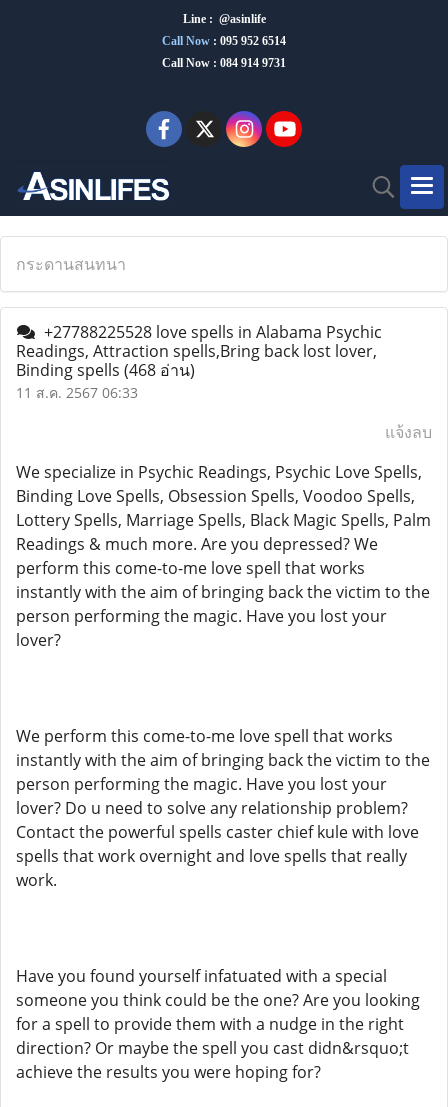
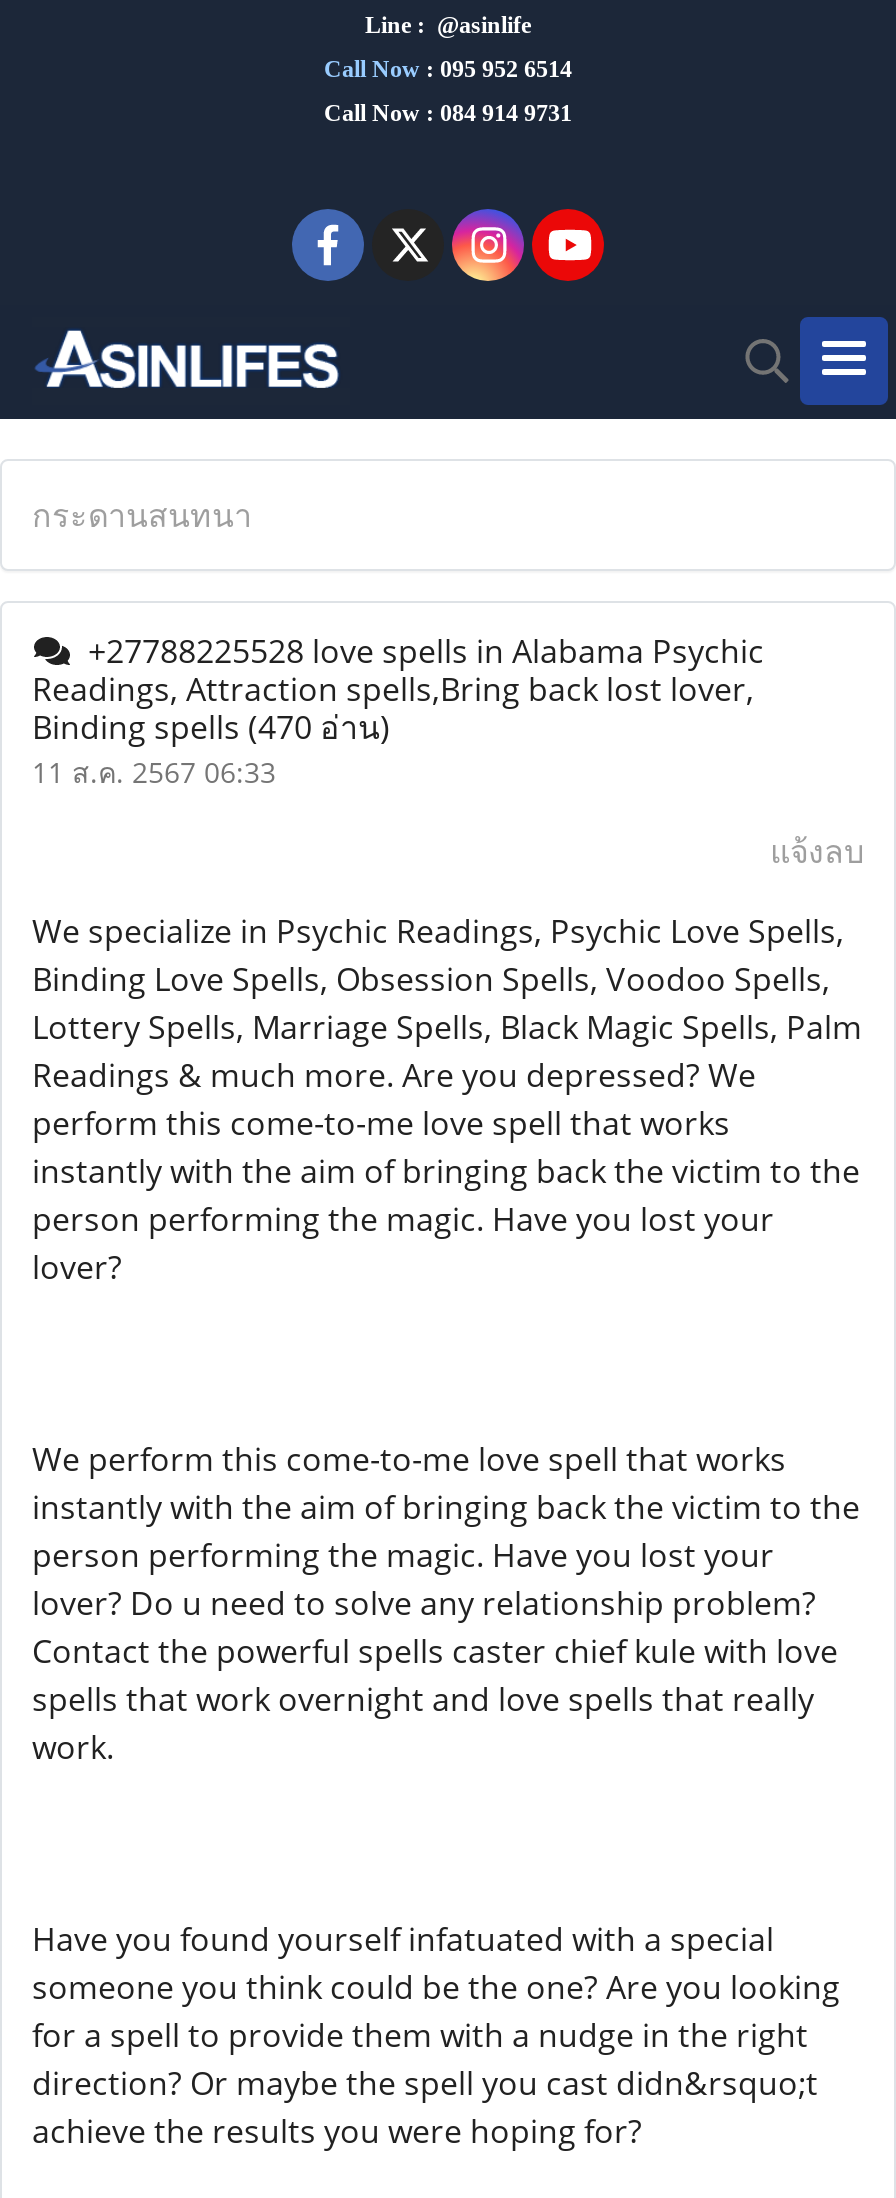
- Binding spells (468 อ่าน)
+ Binding spells (470 อ่าน)
